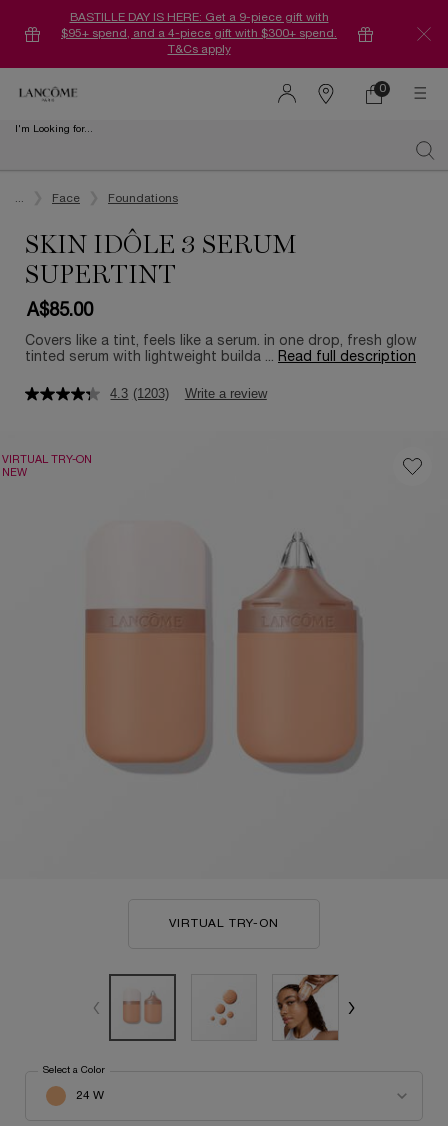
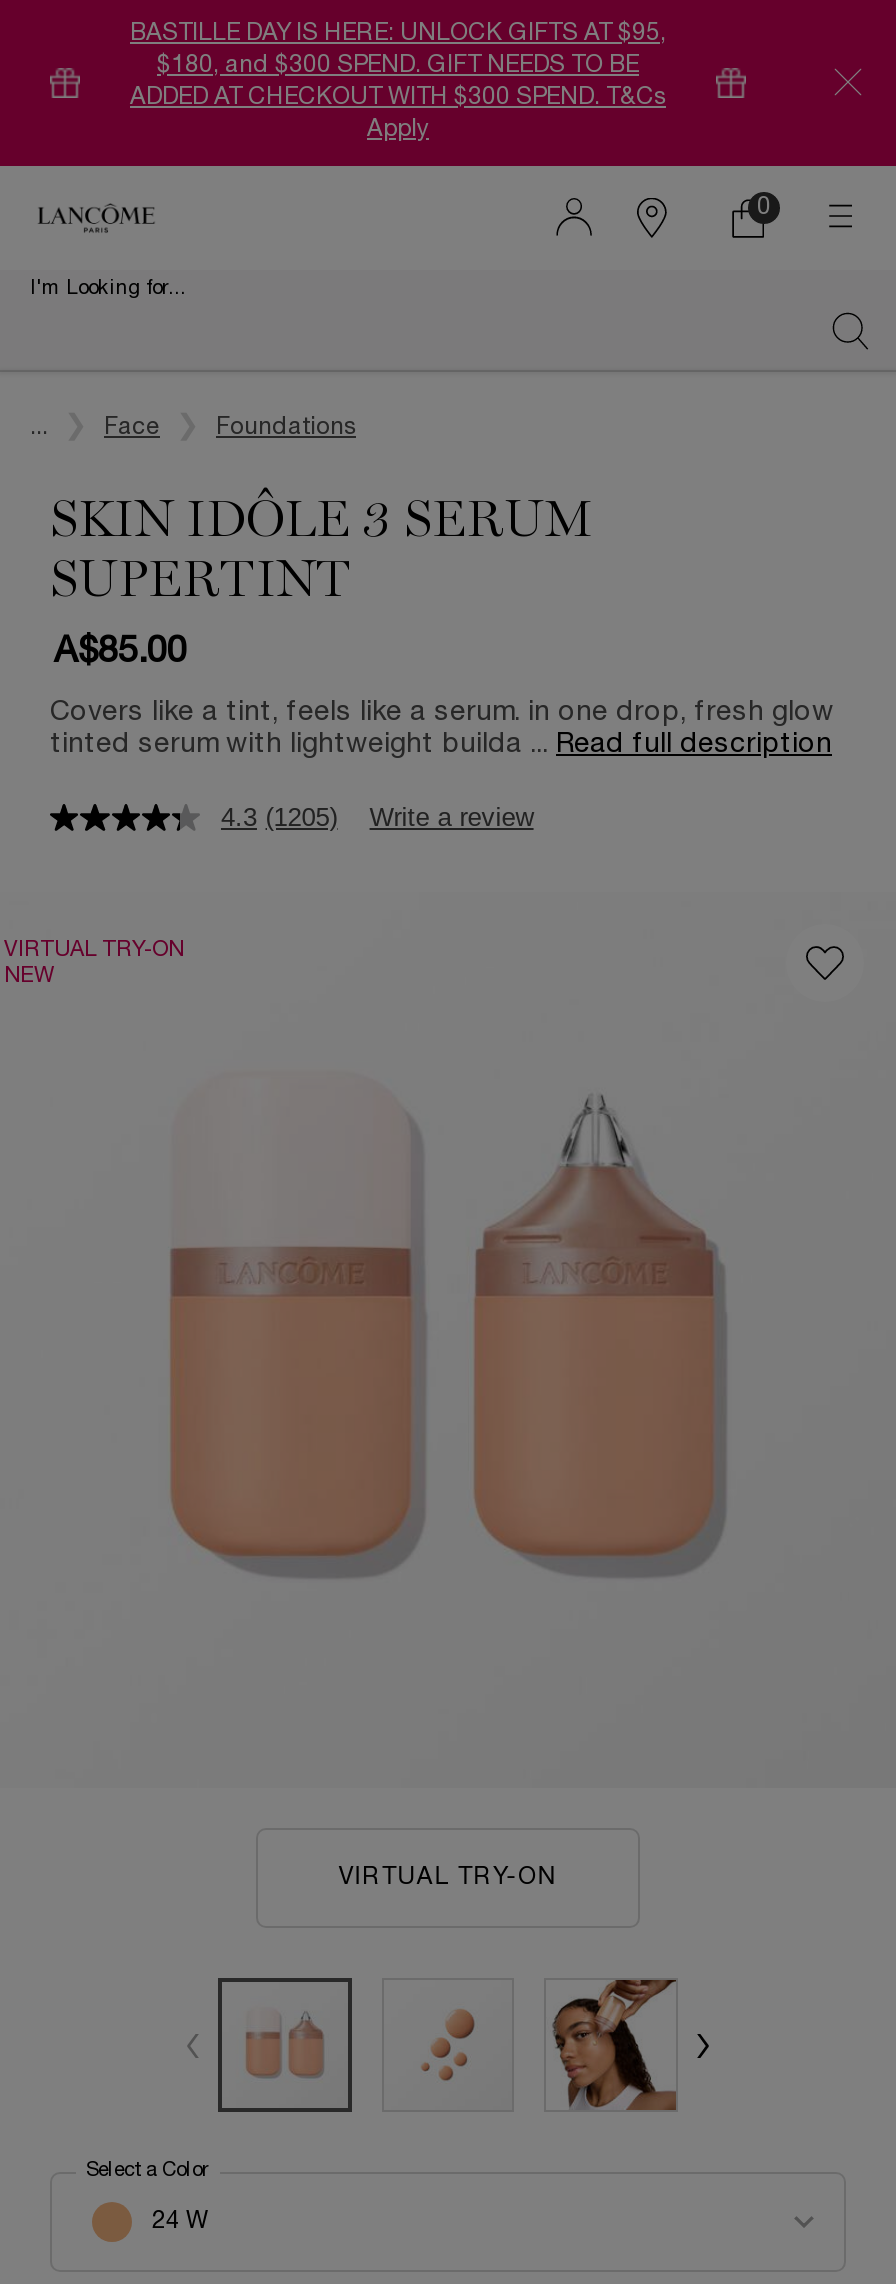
- BASTILLE DAY IS HERE: Get a 9-piece gift with
- $95+ spend, and a 4-piece gift with $300+ spend.
- T&Cs apply
+ BASTILLE DAY IS HERE: UNLOCK GIFTS AT $95,
+ $180, and $300 SPEND. GIFT NEEDS TO BE
+ ADDED AT CHECKOUT WITH $300 SPEND. T&Cs
+ Apply

- 4.3 (1203) Write a review
+ 4.3 (1205) Write a review
